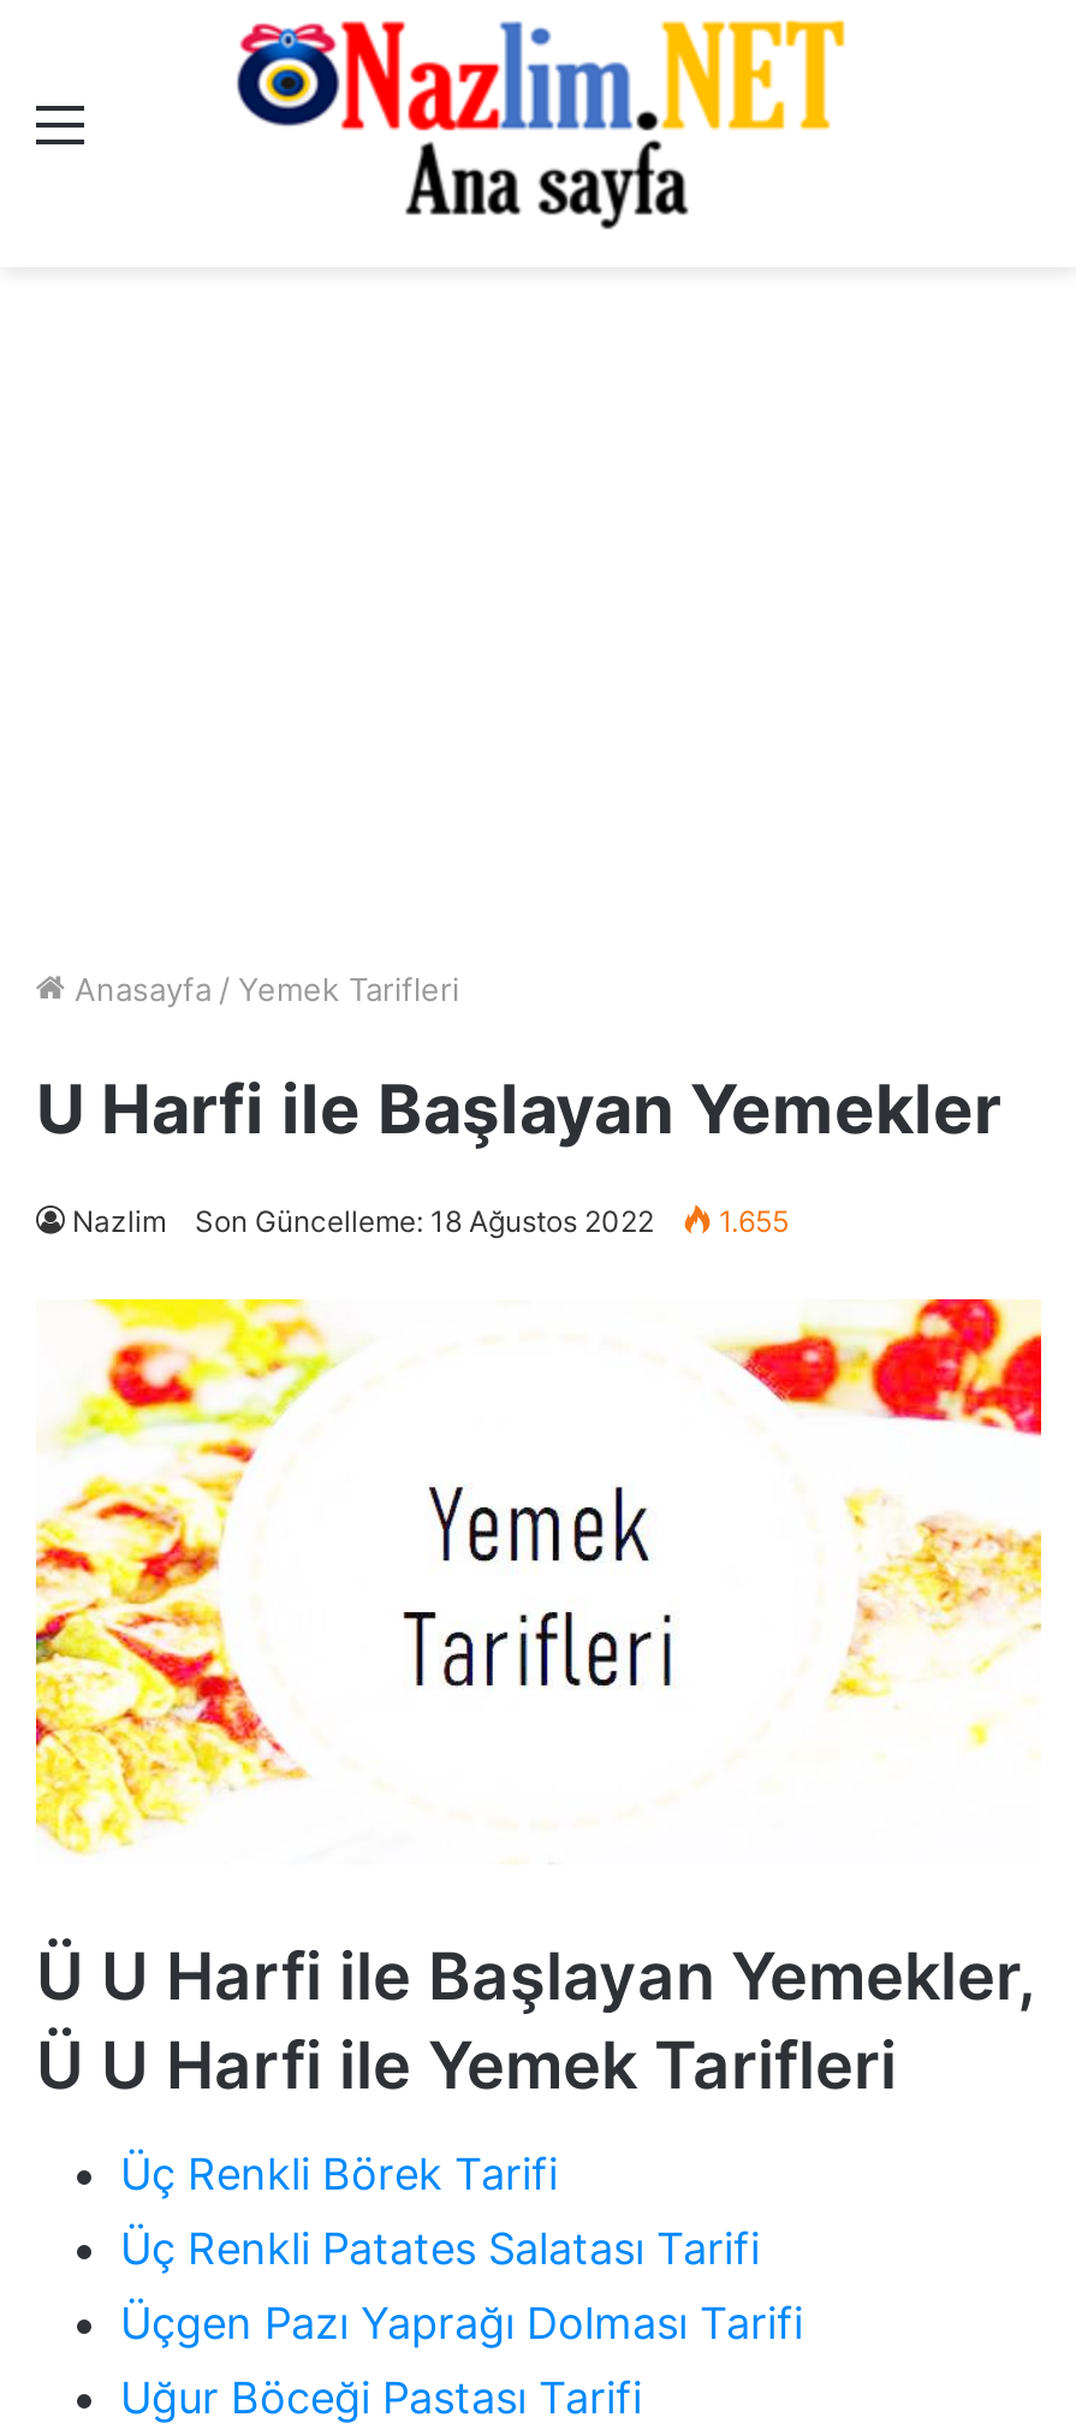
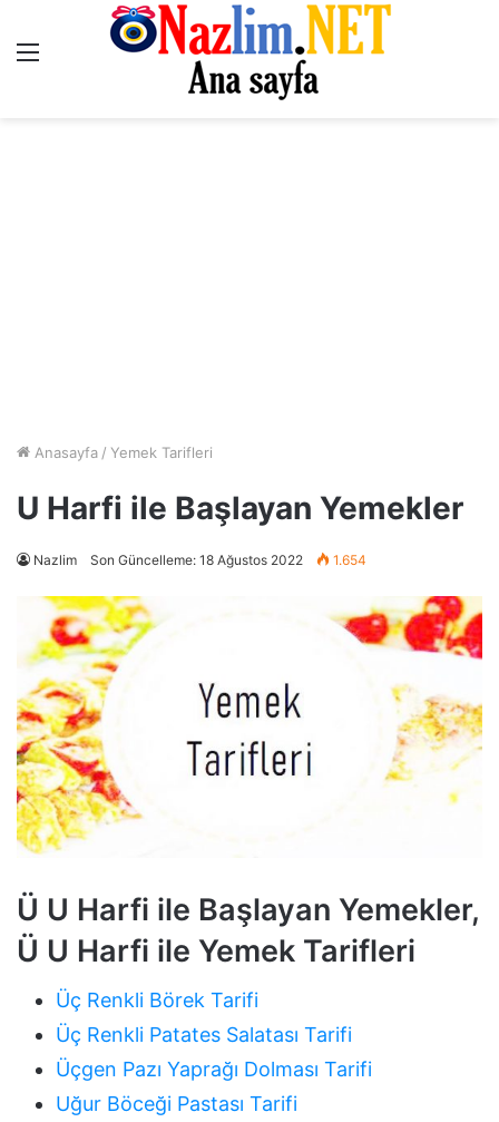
- Nazlim Son Güncelleme: 18 Ağustos 2022 1.655
+ Nazlim Son Güncelleme: 18 Ağustos 2022 1.654
